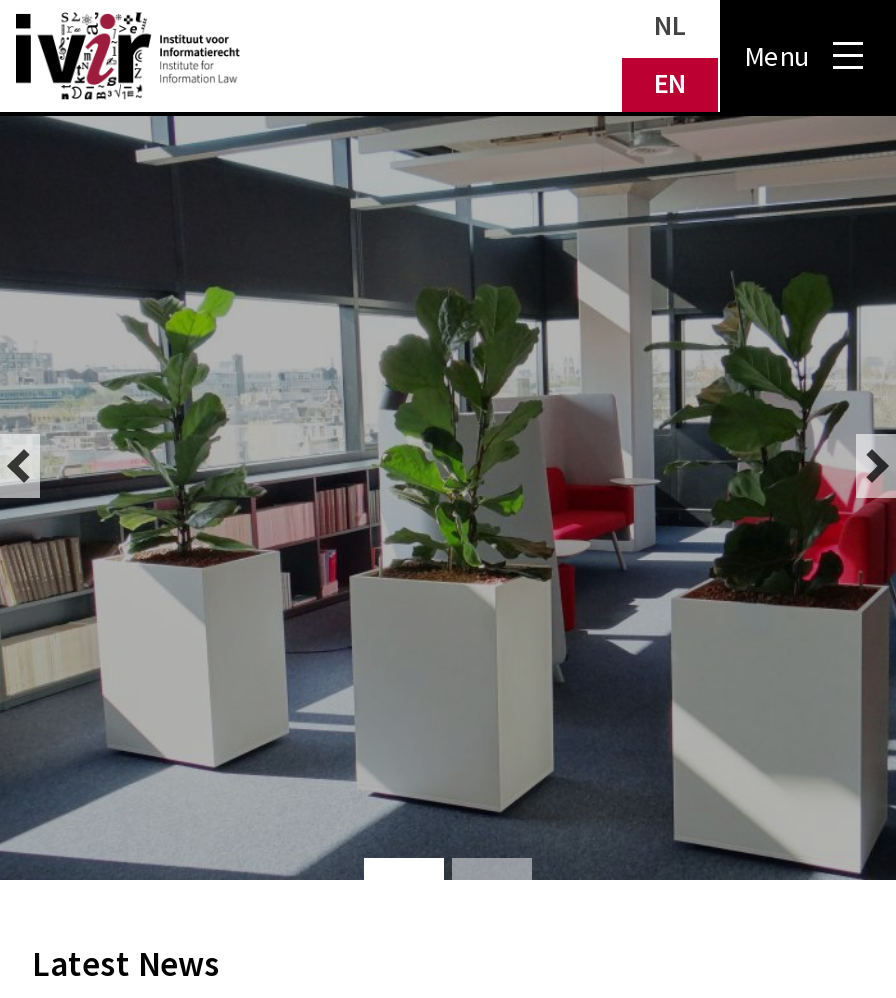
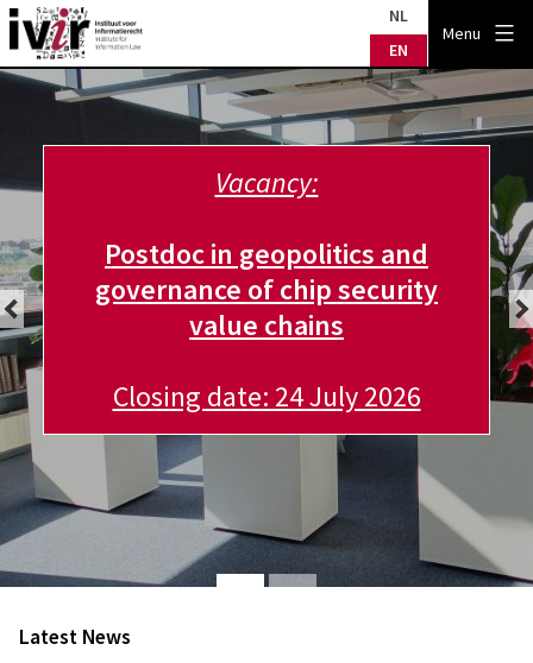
- [image]
+ [image]

+ Vacancy:
+ Postdoc in geopolitics and
+ governance of chip security
+ value chains
+ Closing date: 24 July 2026
